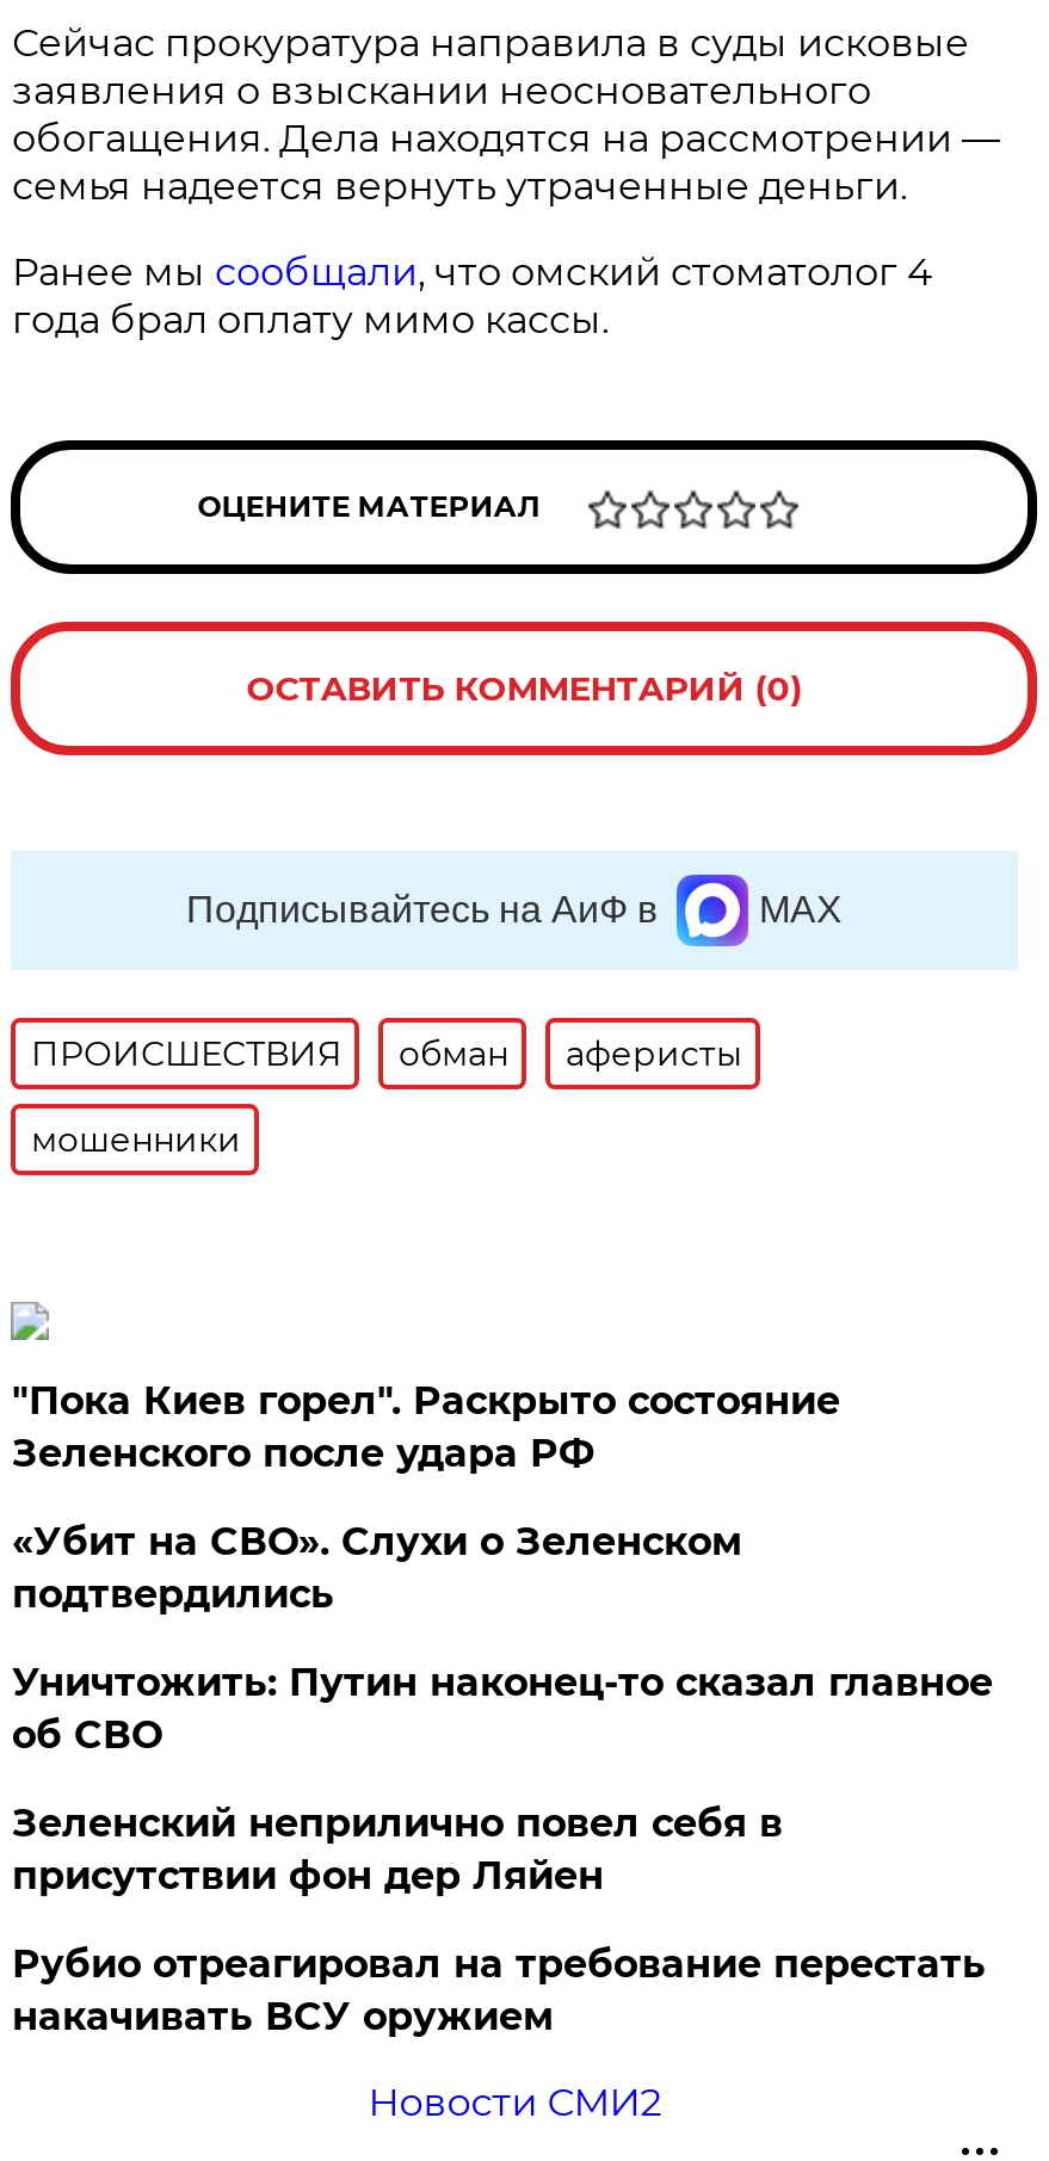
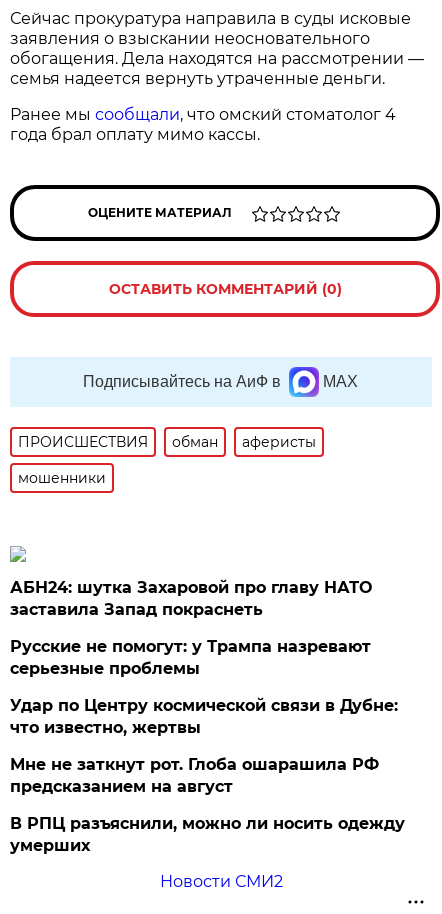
- "Пока Киев горел". Раскрыто состояние
- Зеленского после удара РФ
+ АБН24: шутка Захаровой про главу НАТО
+ заставила Запад покраснеть

- «Убит на СВО». Слухи о Зеленском
- подтвердились
+ Русские не помогут: у Трампа назревают
+ серьезные проблемы

- Уничтожить: Путин наконец-то сказал главное
- об СВО
+ Удар по Центру космической связи в Дубне:
+ что известно, жертвы

- Зеленский неприлично повел cебя в
- присутствии фон дер Ляйен
+ Мне не заткнут рот. Глоба ошарашила РФ
+ предсказанием на август

- Рубио отреагировал на требование перестать
- накачивать ВСУ оружием
+ В РПЦ разъяснили, можно ли носить одежду
+ умерших
